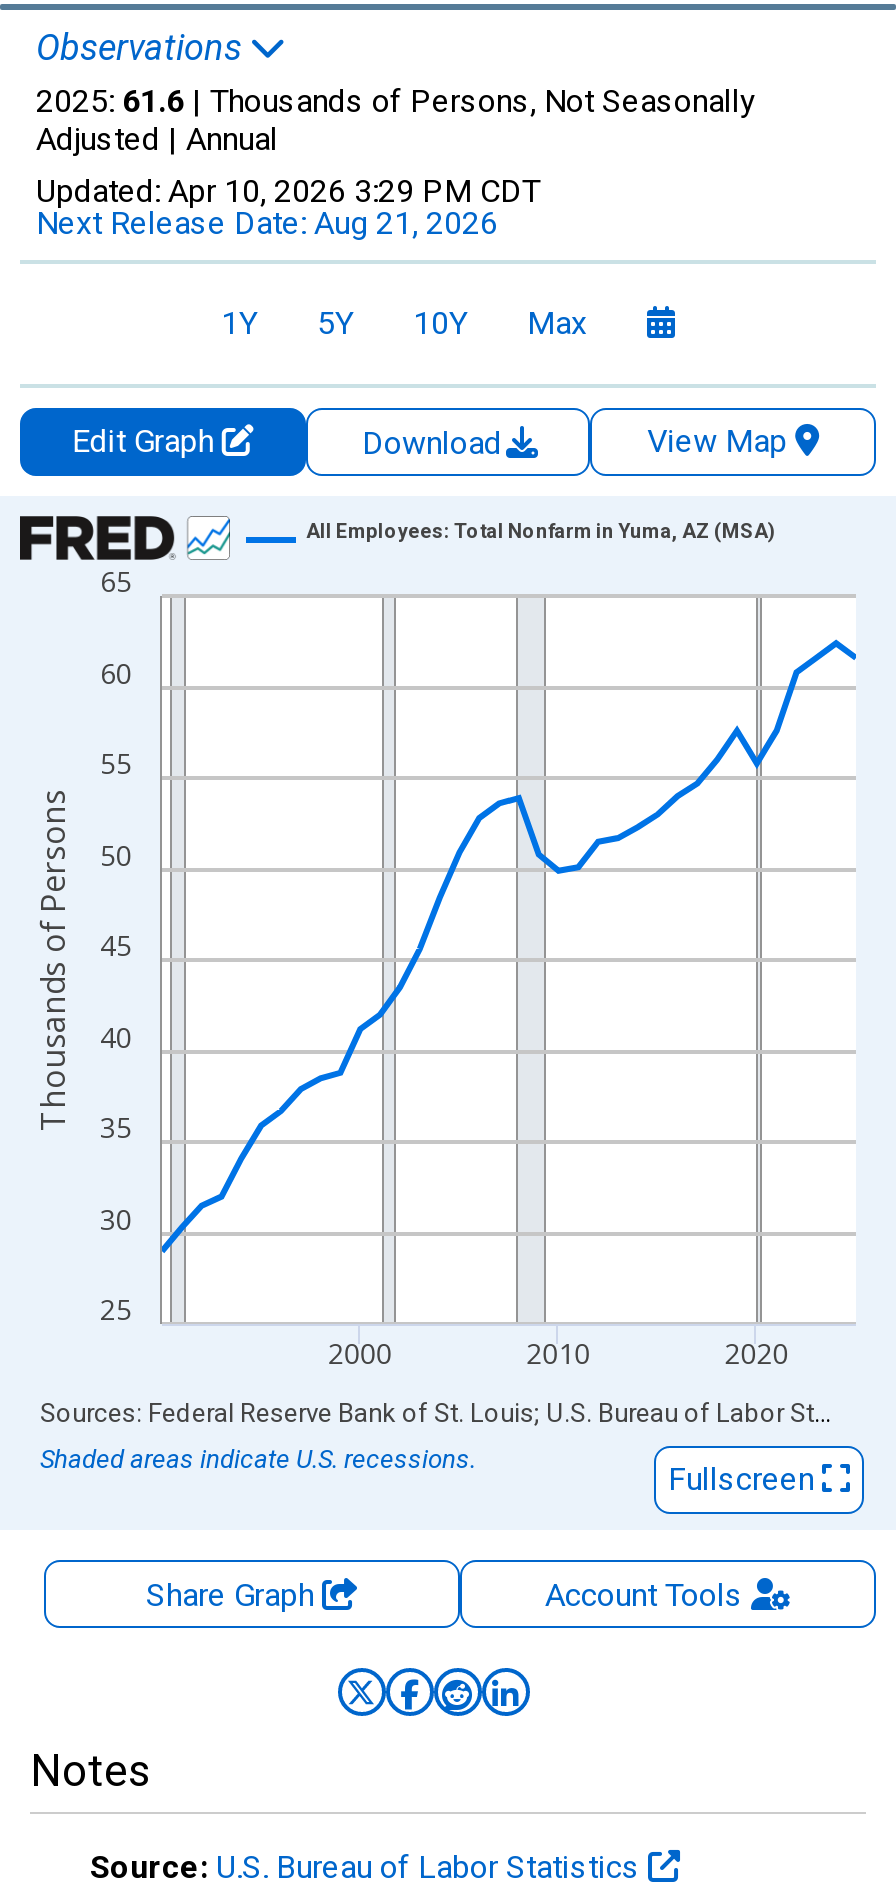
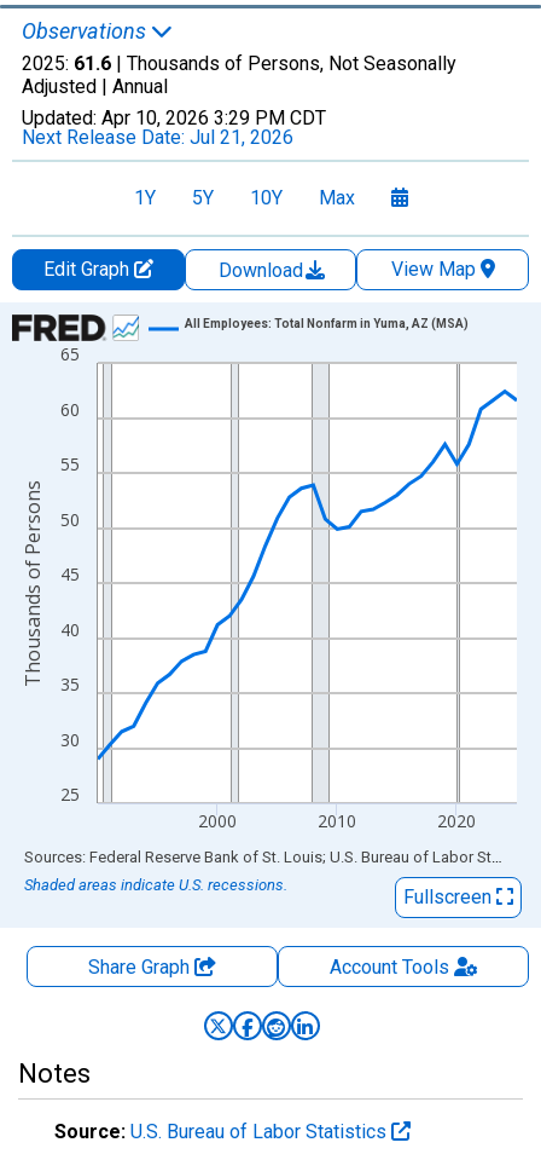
- Next Release Date: Aug 21, 2026
+ Next Release Date: Jul 21, 2026
